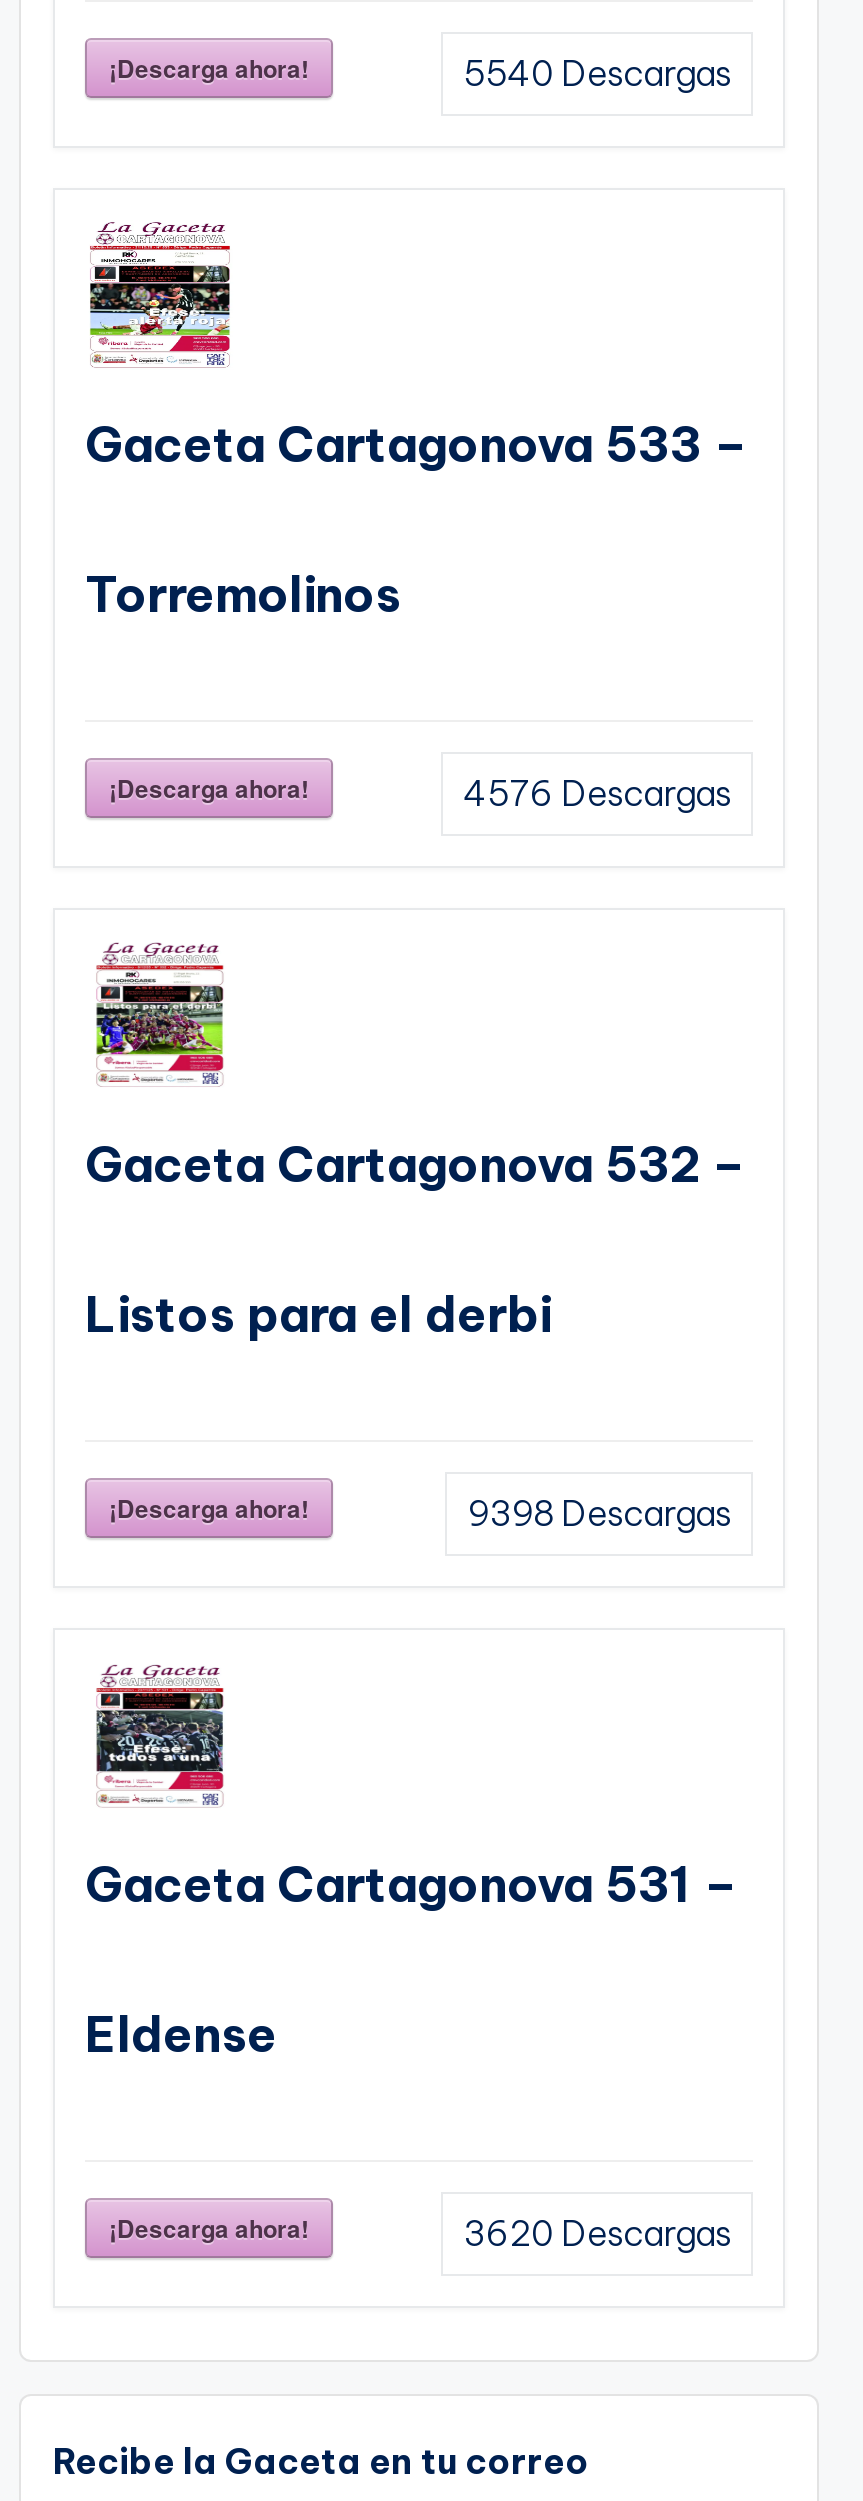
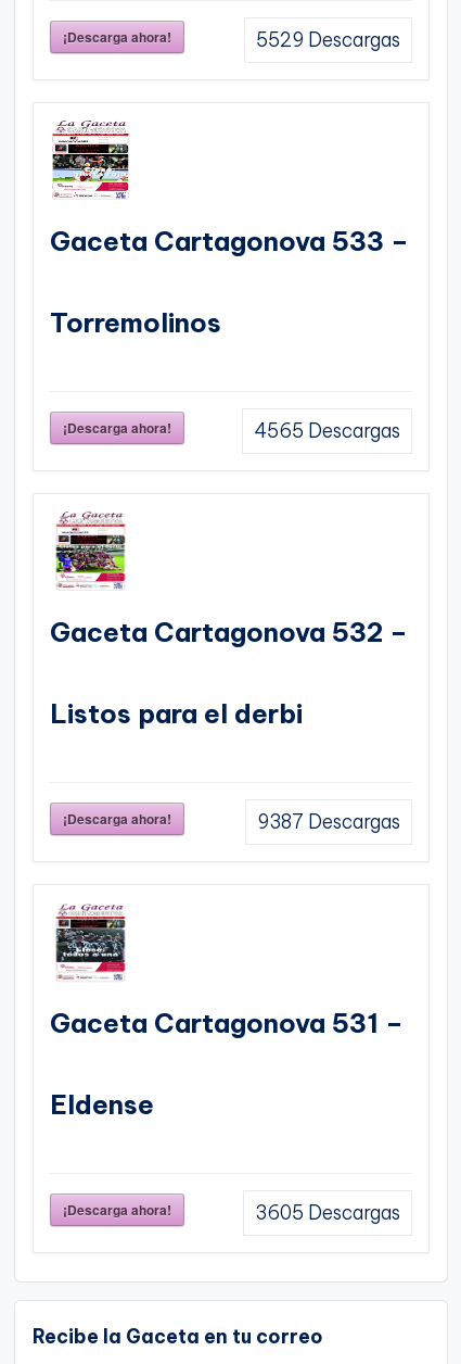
- 5540 Descargas
+ 5529 Descargas

- 4576 Descargas
+ 4565 Descargas

- 9398 Descargas
+ 9387 Descargas

- 3620 Descargas
+ 3605 Descargas
